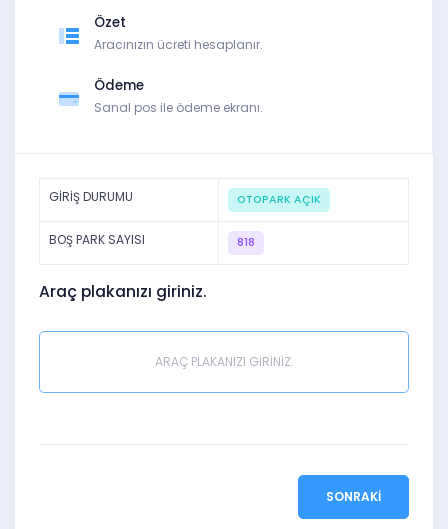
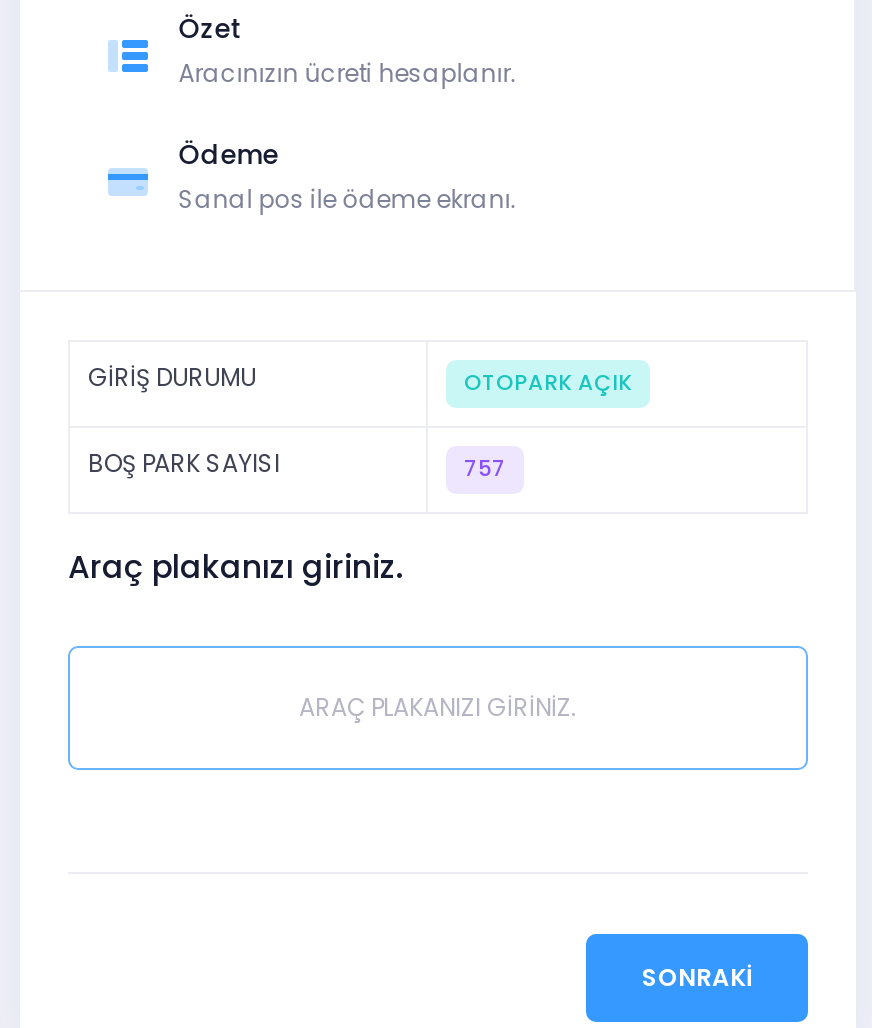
- 818
+ 757
